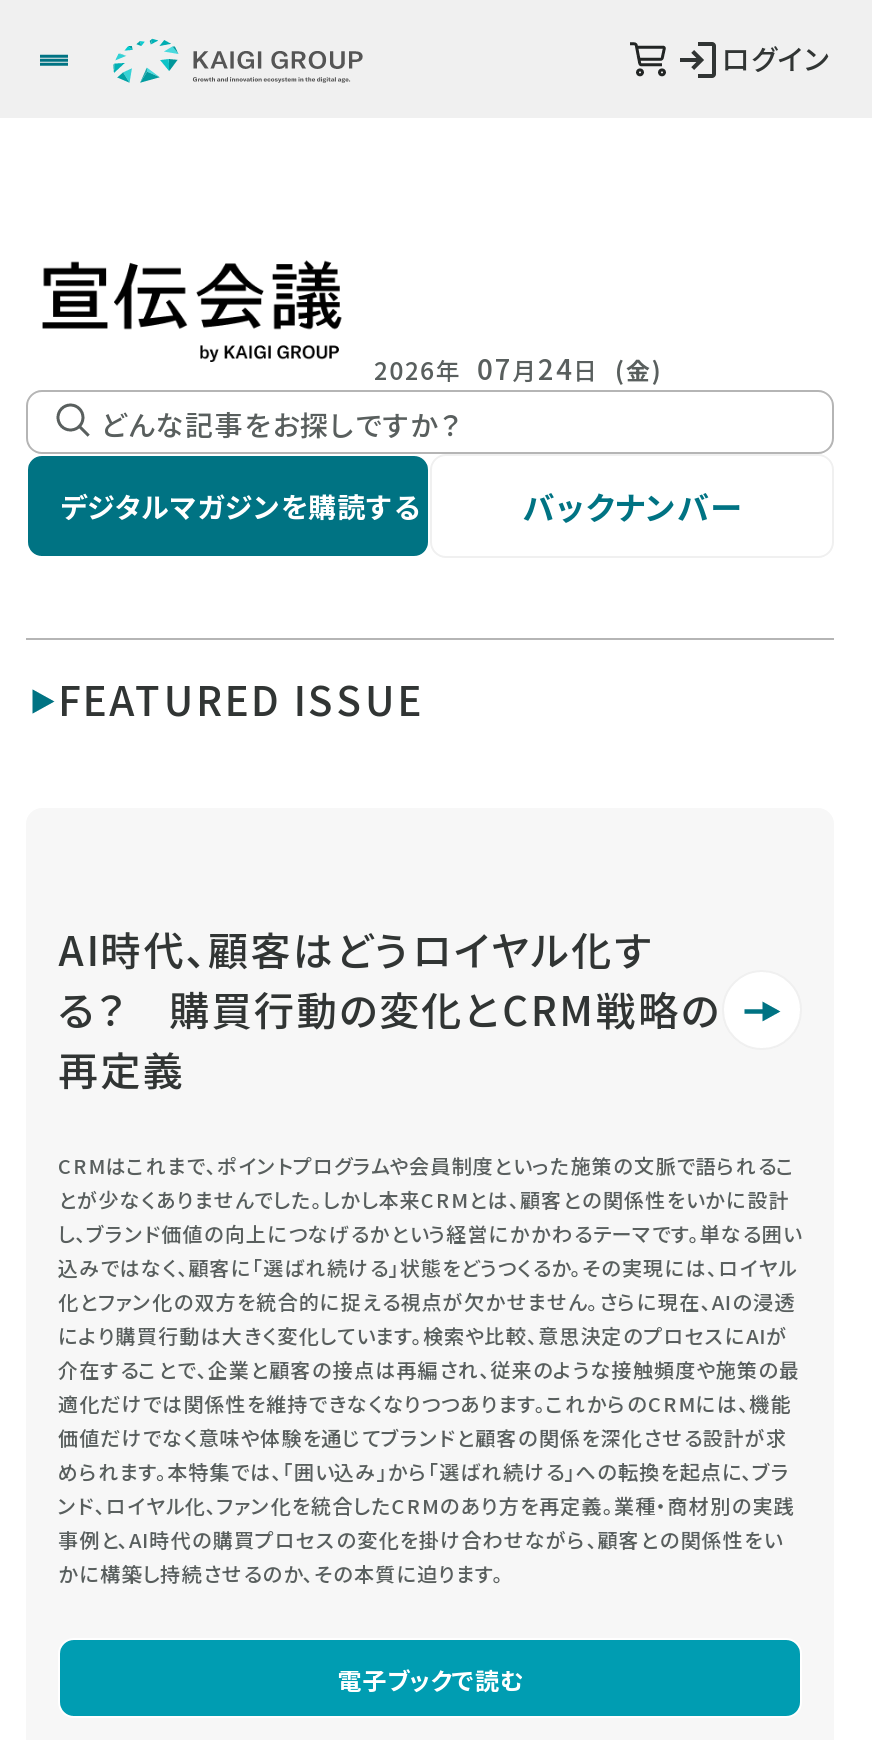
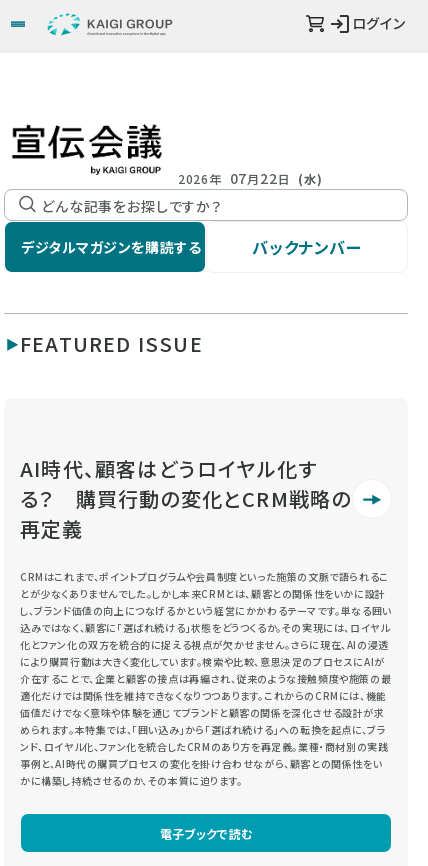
- 2026年 07月24日 (金)
+ 2026年 07月22日 (水)
